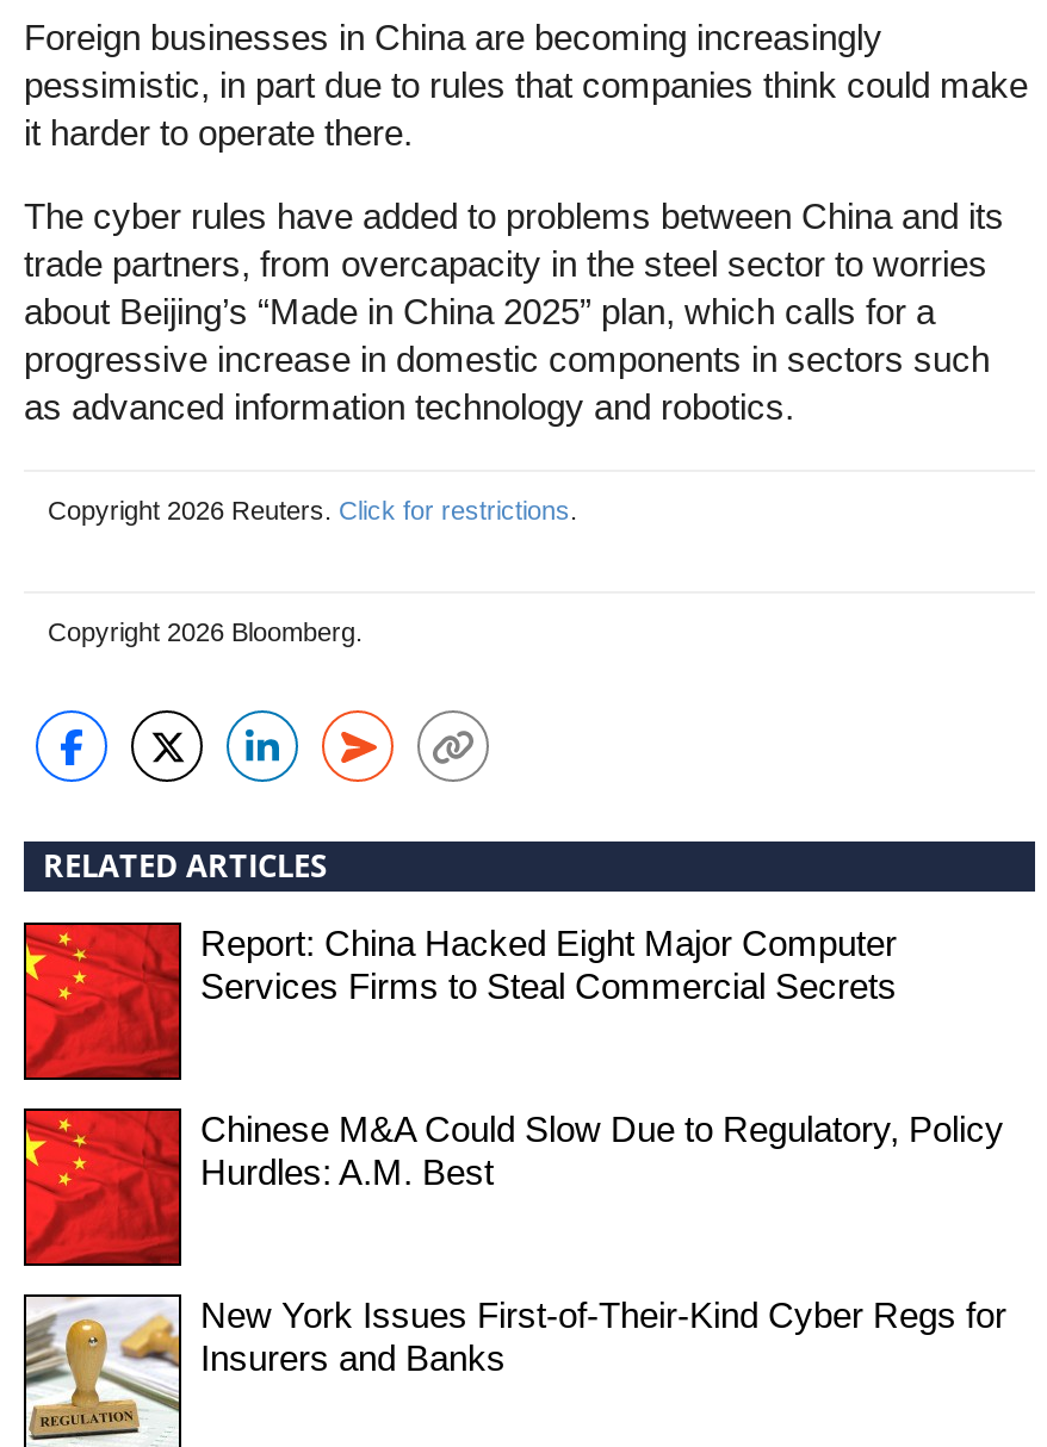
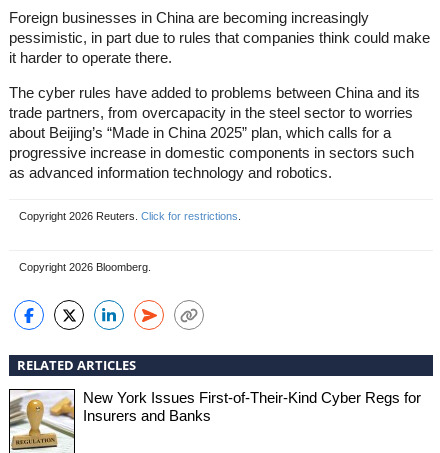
- [image]
- Report: China Hacked Eight Major Computer
- Services Firms to Steal Commercial Secrets

- [image]
- Chinese M&A Could Slow Due to Regulatory, Policy
- Hurdles: A.M. Best
